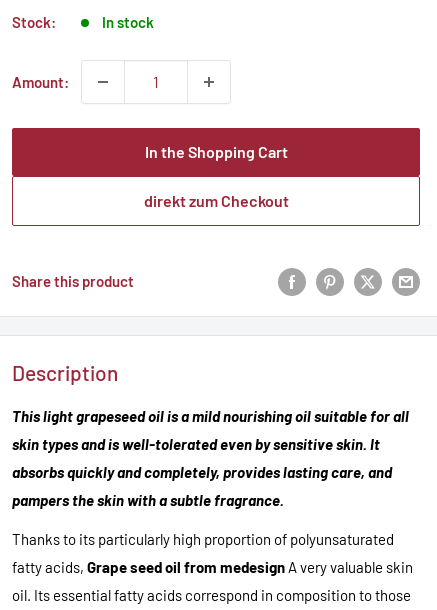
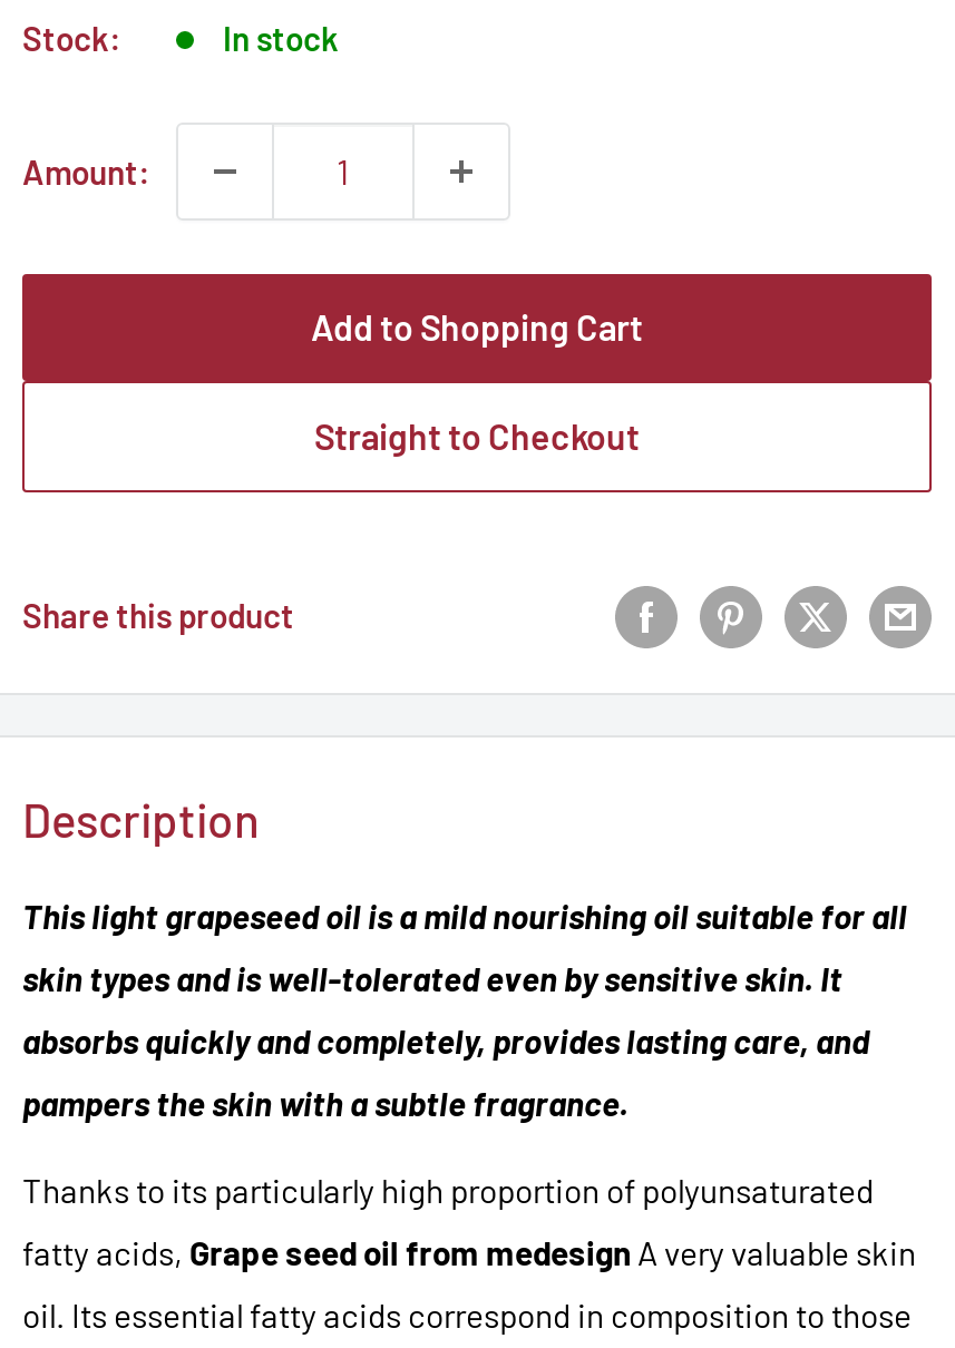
- In the Shopping Cart
+ Add to Shopping Cart

- direkt zum Checkout
+ Straight to Checkout
